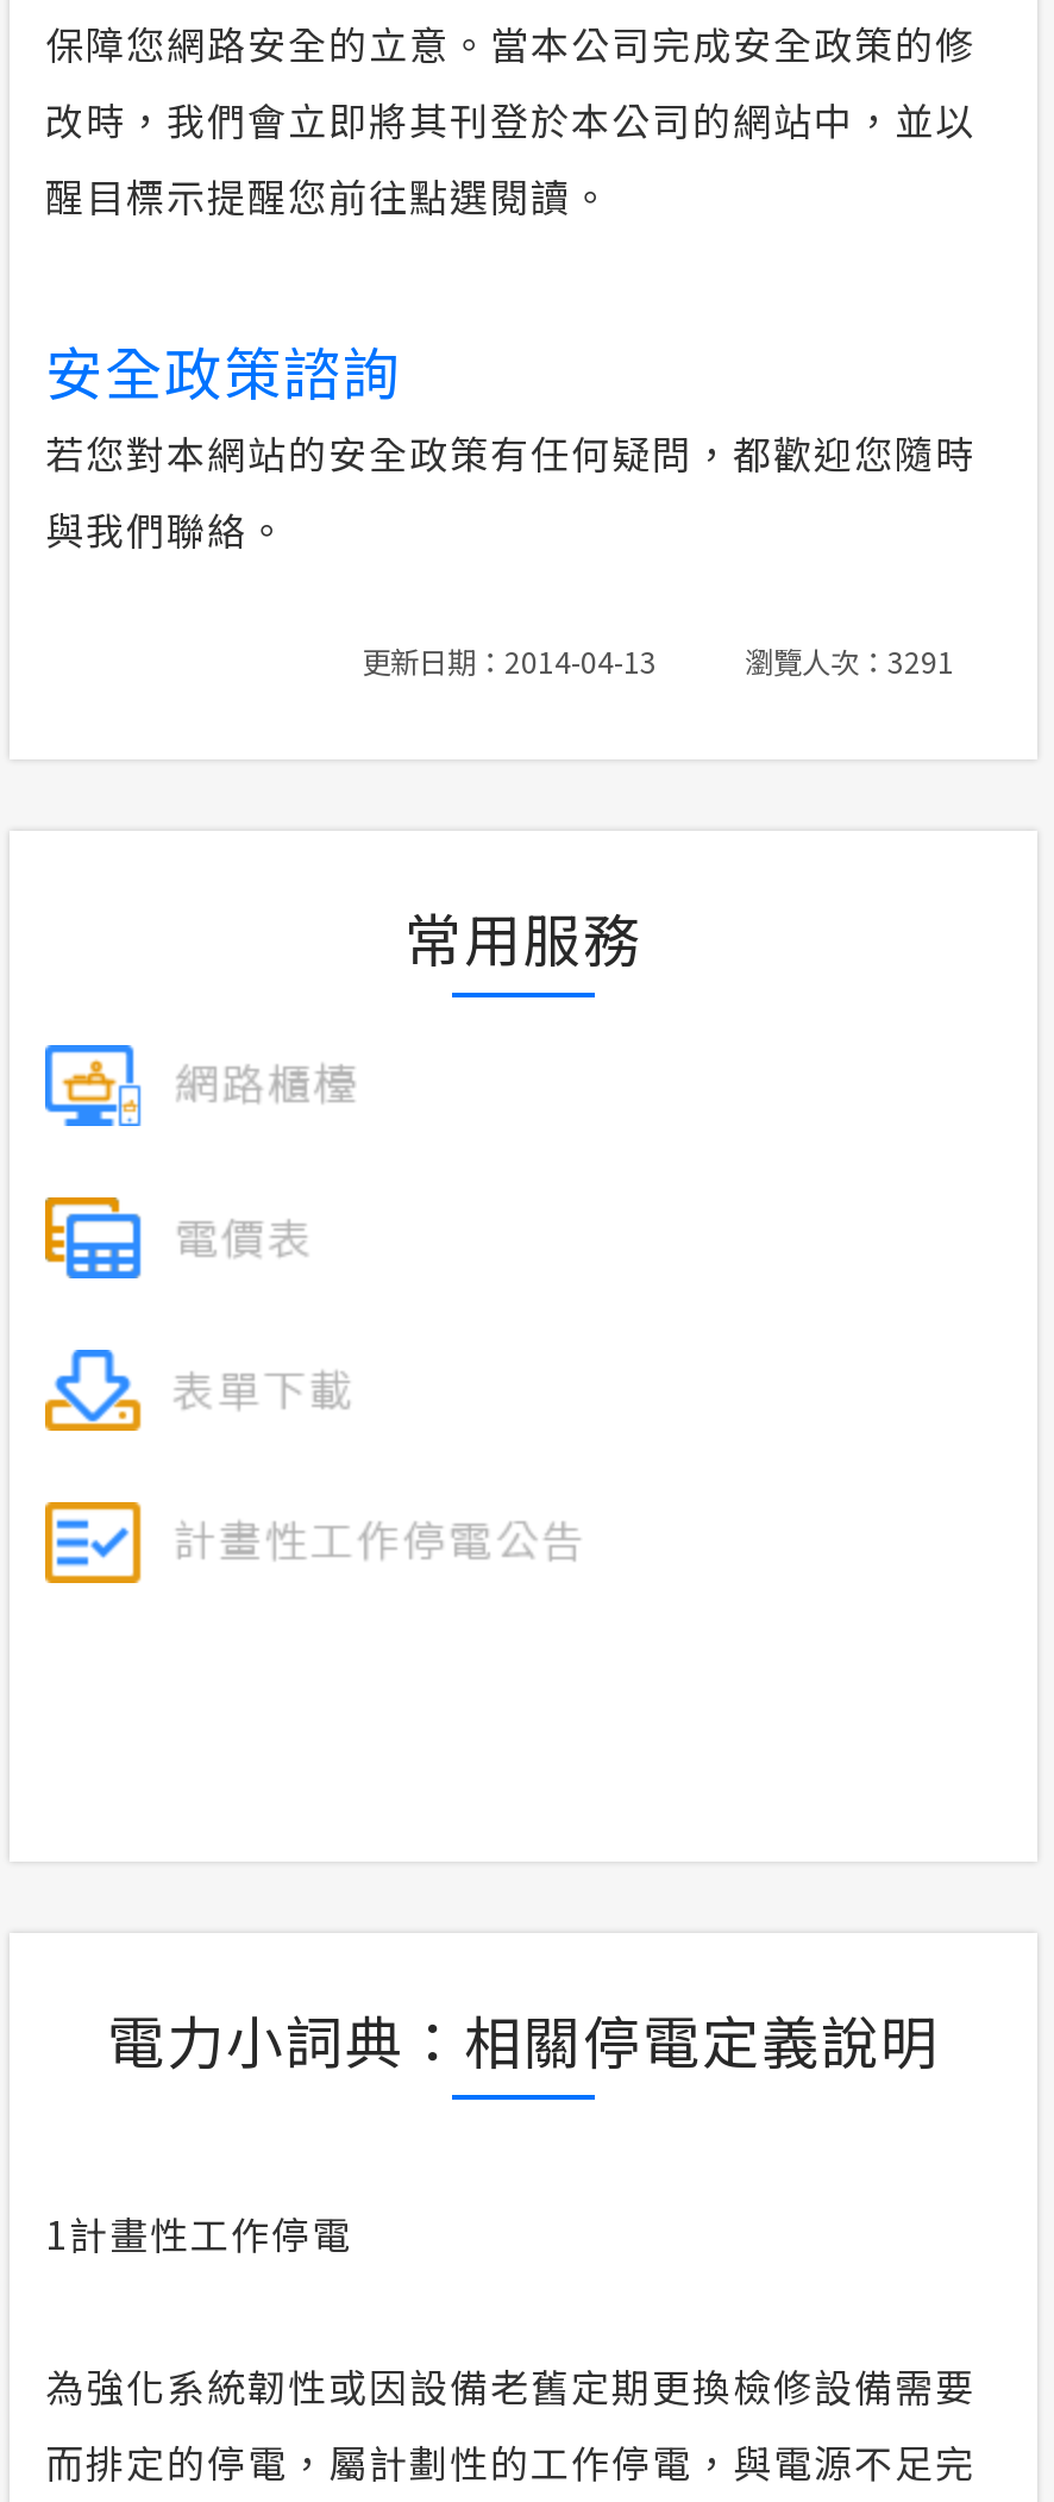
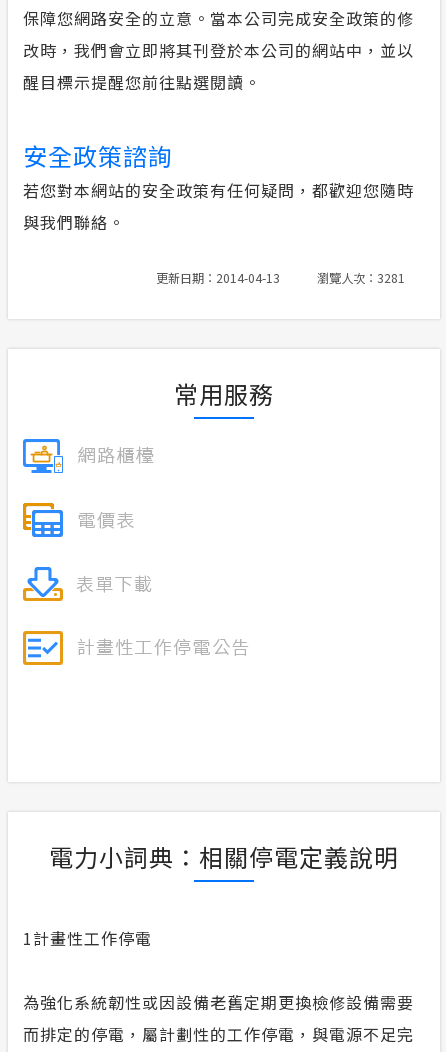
- 瀏覽人次：3291
+ 瀏覽人次：3281
